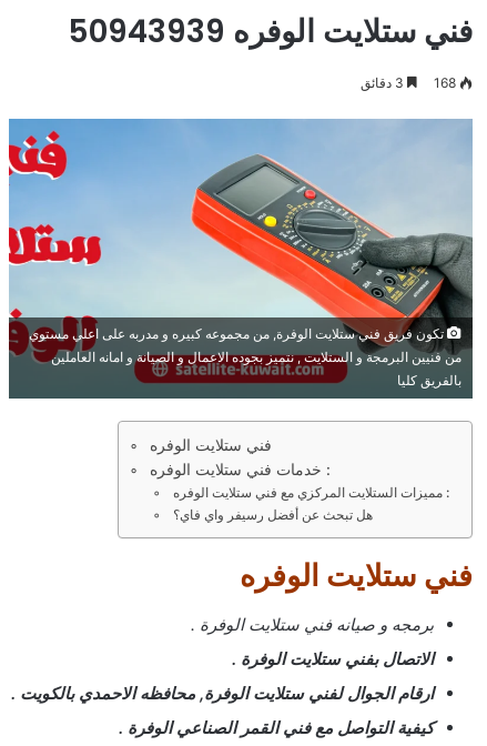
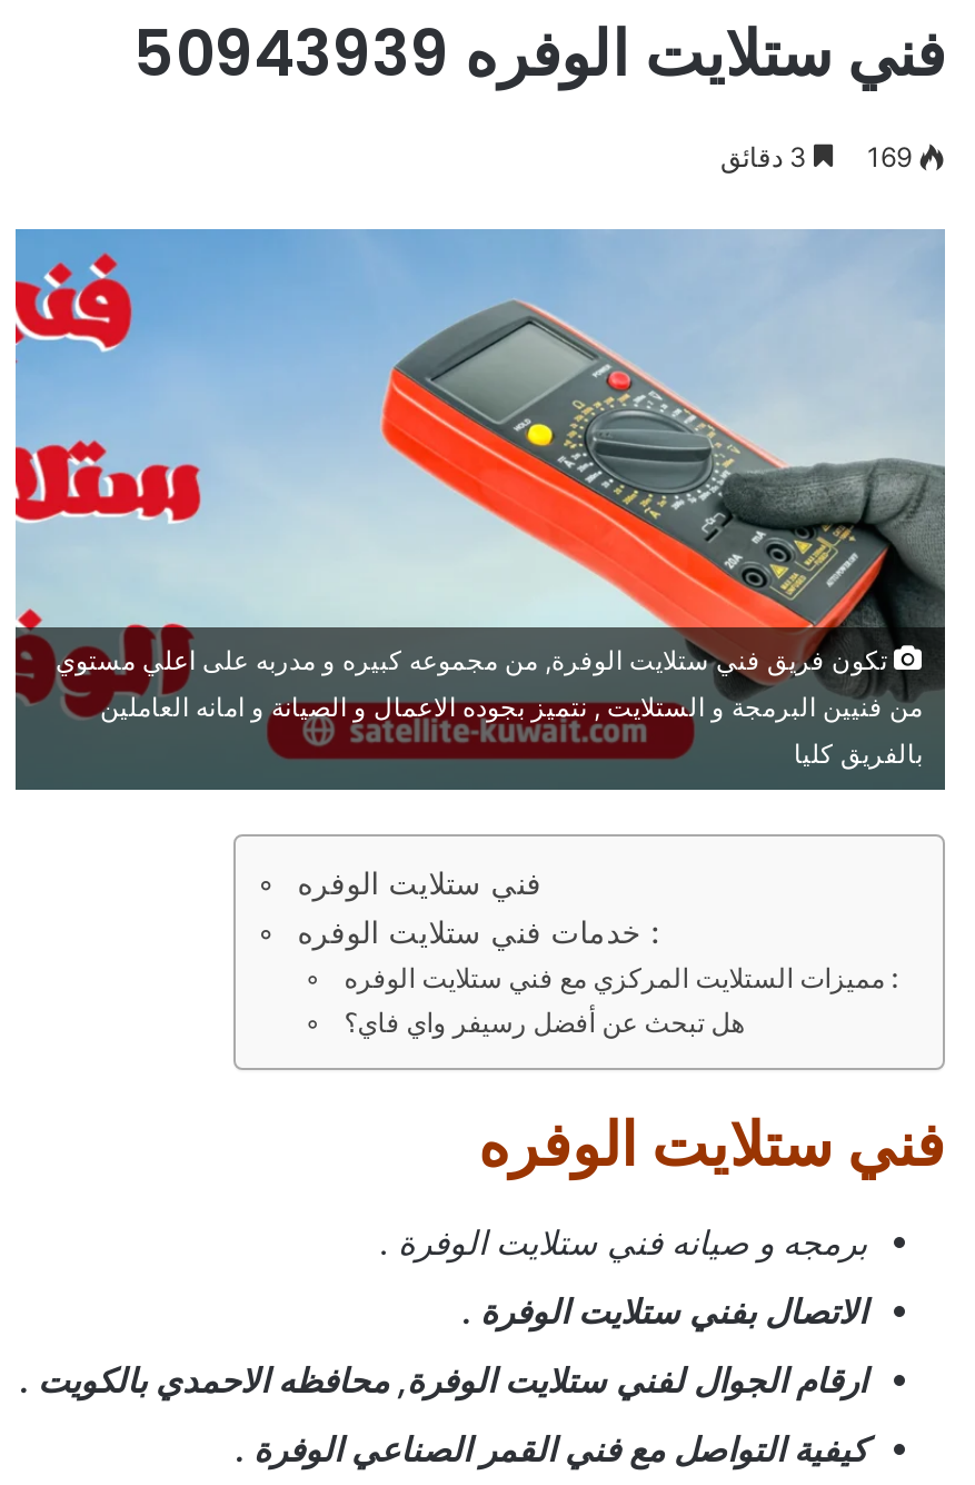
- 168
+ 169
